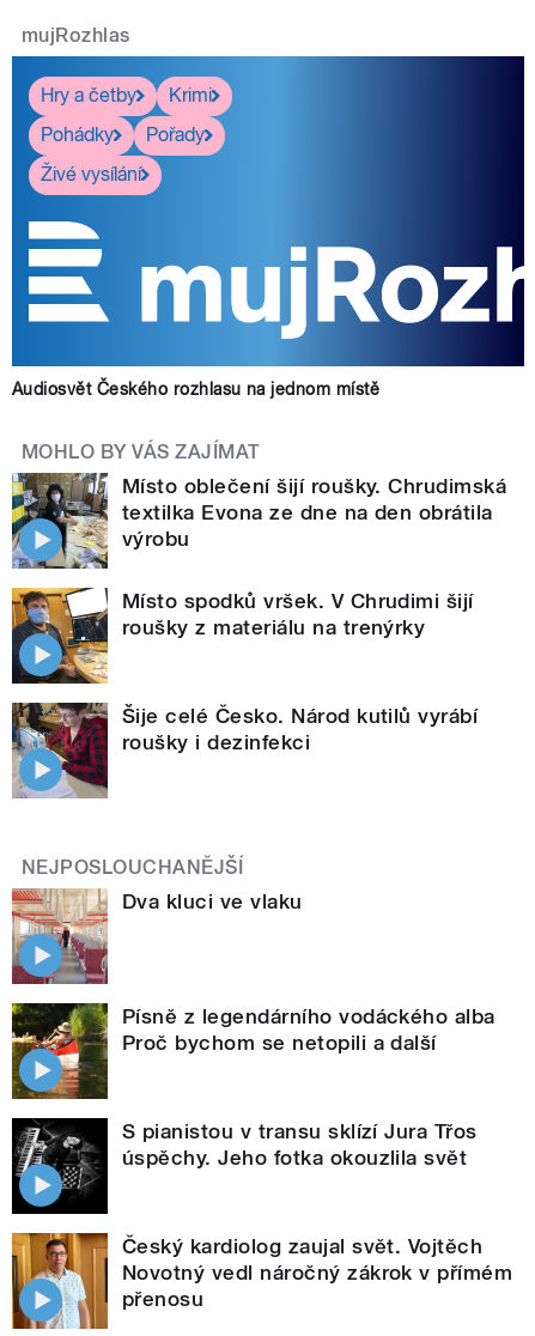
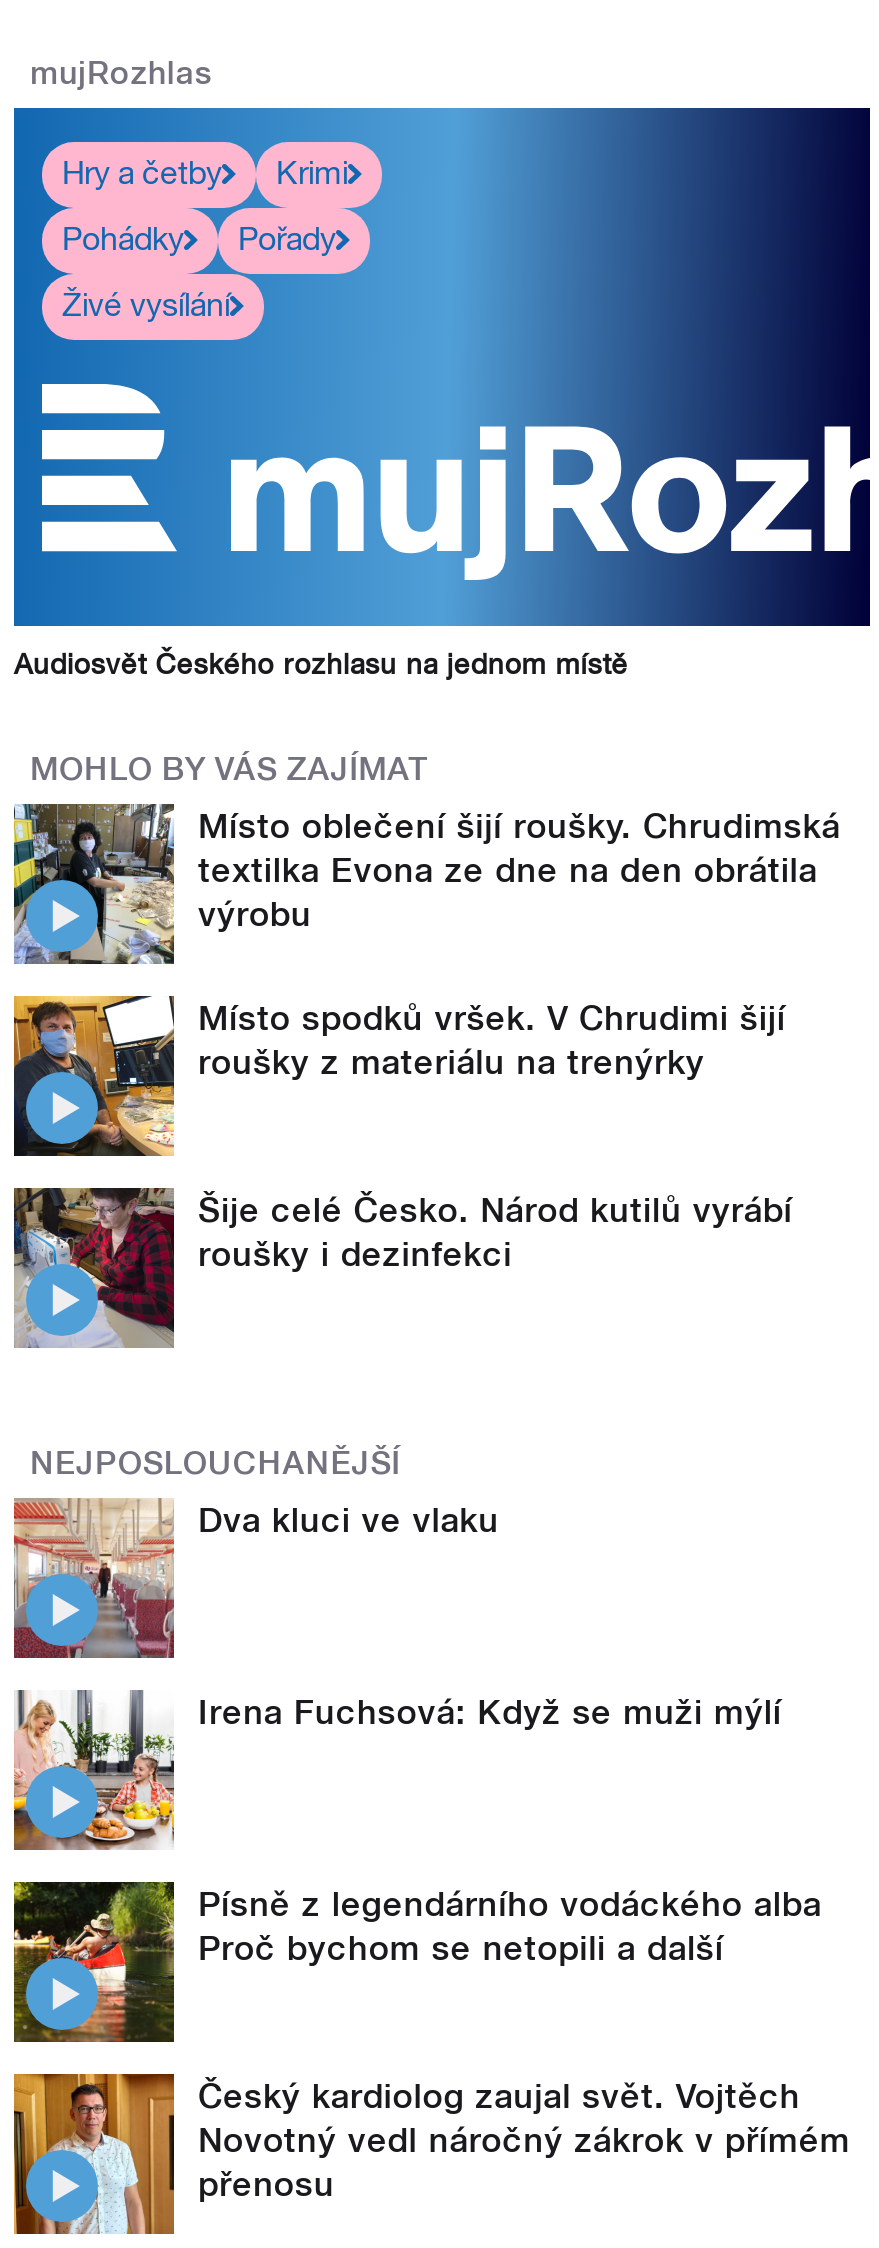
+ [image]
+ Irena Fuchsová: Když se muži mýlí

moved down: [image] | Písně z legendárního vodáckého alba | Proč bychom se netopili a další

- [image]
- S pianistou v transu sklízí Jura Třos
- úspěchy. Jeho fotka okouzlila svět
